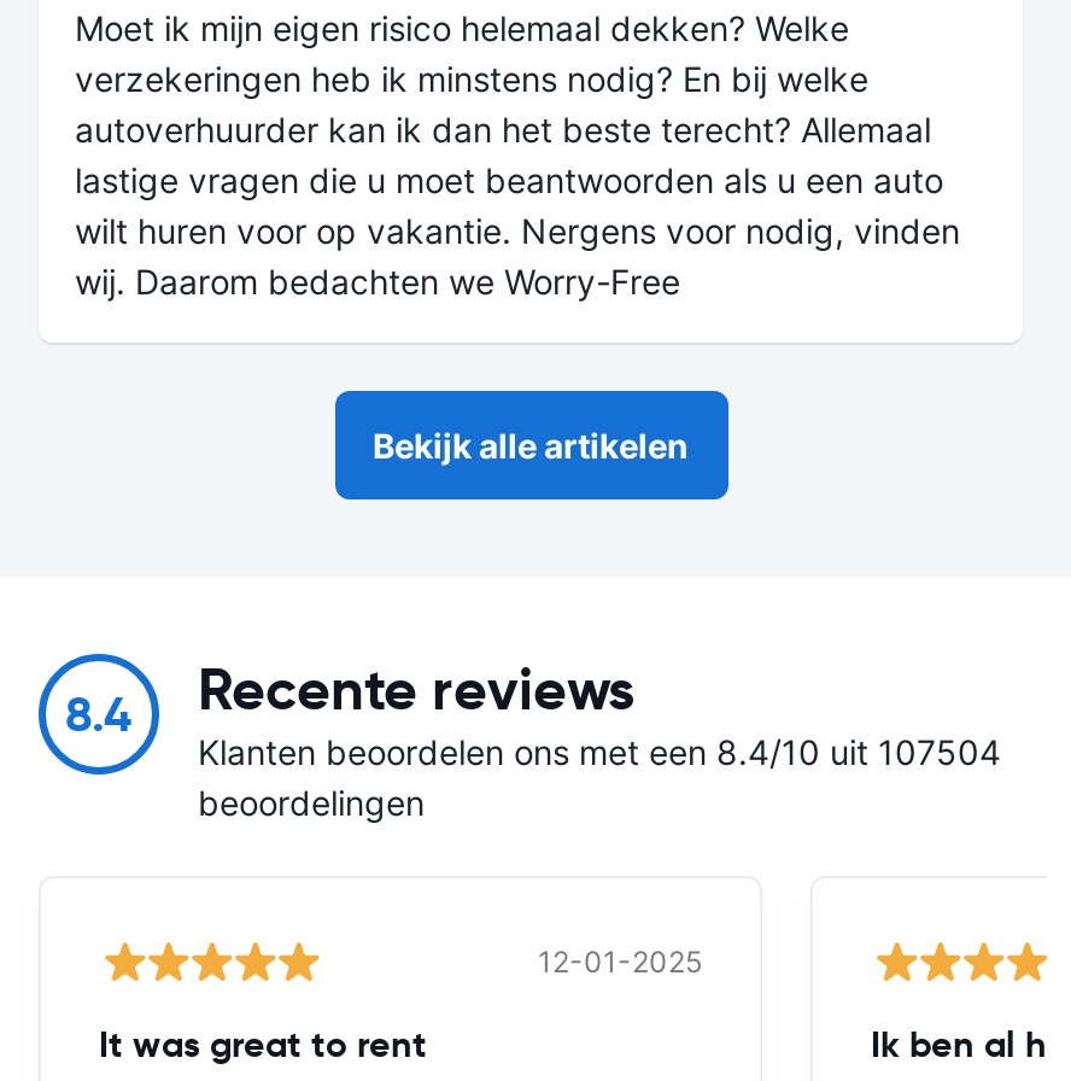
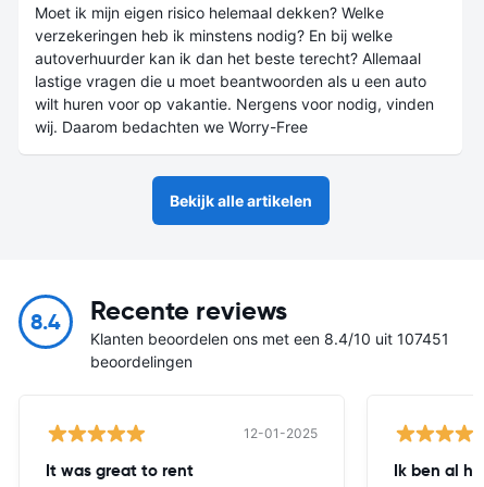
- Klanten beoordelen ons met een 8.4/10 uit 107504
+ Klanten beoordelen ons met een 8.4/10 uit 107451
